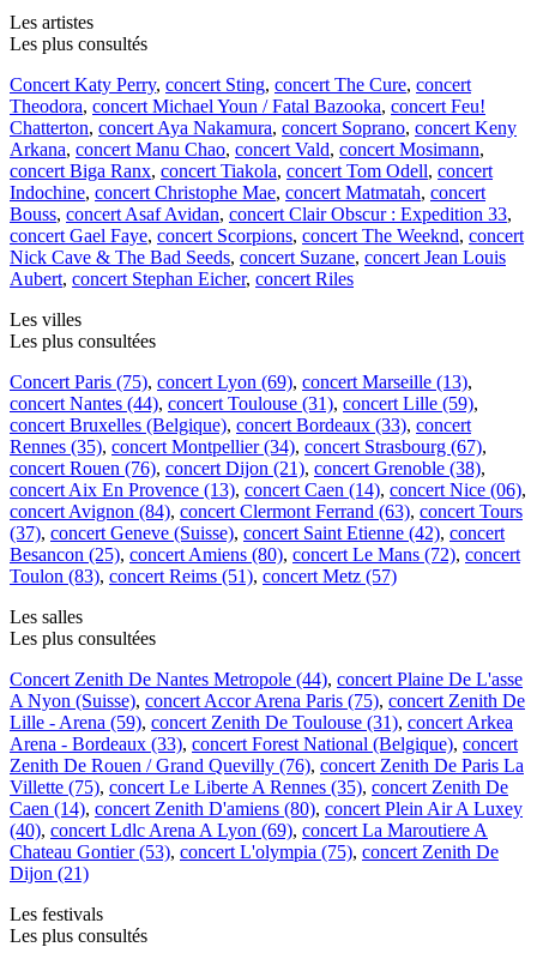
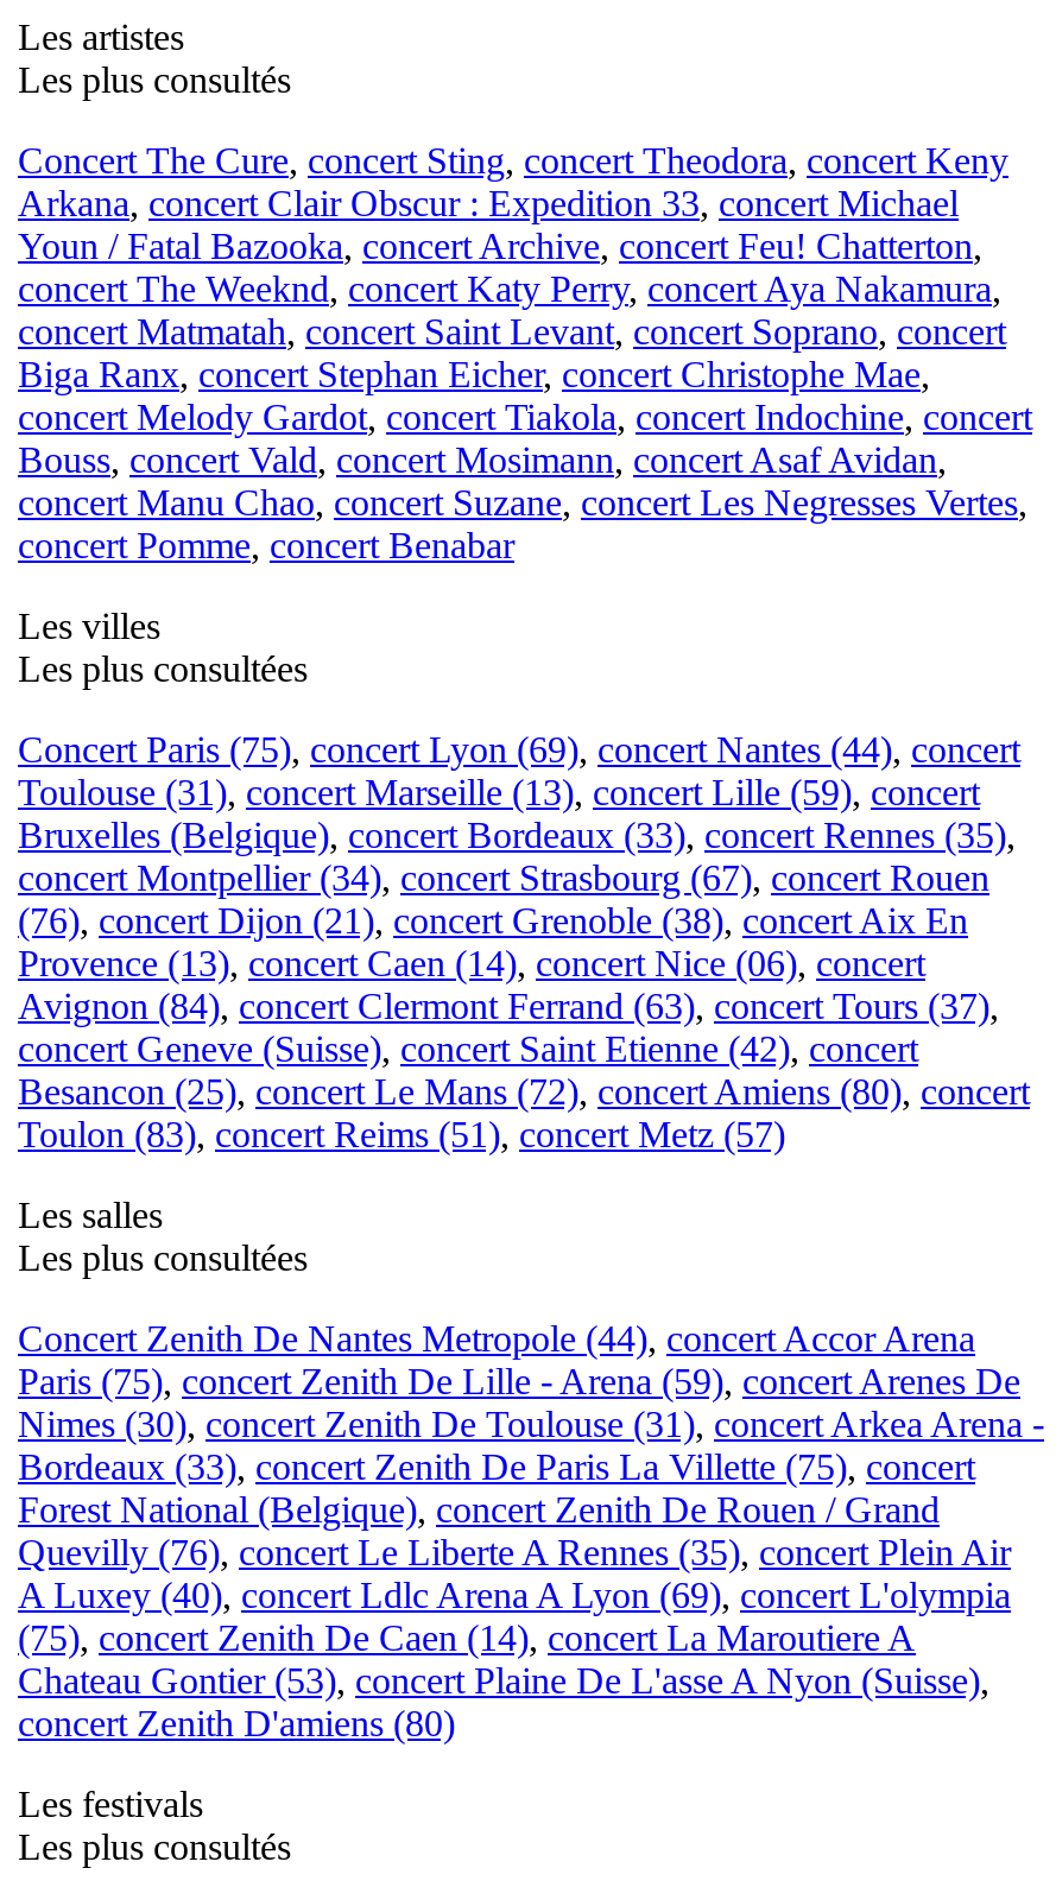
- Concert Katy Perry, concert Sting, concert The Cure, concert
- Theodora, concert Michael Youn / Fatal Bazooka, concert Feu!
- Chatterton, concert Aya Nakamura, concert Soprano, concert Keny
- Arkana, concert Manu Chao, concert Vald, concert Mosimann,
- concert Biga Ranx, concert Tiakola, concert Tom Odell, concert
- Indochine, concert Christophe Mae, concert Matmatah, concert
- Bouss, concert Asaf Avidan, concert Clair Obscur : Expedition 33,
- concert Gael Faye, concert Scorpions, concert The Weeknd, concert
- Nick Cave & The Bad Seeds, concert Suzane, concert Jean Louis
- Aubert, concert Stephan Eicher, concert Riles
+ Concert The Cure, concert Sting, concert Theodora, concert Keny
+ Arkana, concert Clair Obscur : Expedition 33, concert Michael
+ Youn / Fatal Bazooka, concert Archive, concert Feu! Chatterton,
+ concert The Weeknd, concert Katy Perry, concert Aya Nakamura,
+ concert Matmatah, concert Saint Levant, concert Soprano, concert
+ Biga Ranx, concert Stephan Eicher, concert Christophe Mae,
+ concert Melody Gardot, concert Tiakola, concert Indochine, concert
+ Bouss, concert Vald, concert Mosimann, concert Asaf Avidan,
+ concert Manu Chao, concert Suzane, concert Les Negresses Vertes,
+ concert Pomme, concert Benabar

- Concert Paris (75), concert Lyon (69), concert Marseille (13),
- concert Nantes (44), concert Toulouse (31), concert Lille (59),
- concert Bruxelles (Belgique), concert Bordeaux (33), concert
- Rennes (35), concert Montpellier (34), concert Strasbourg (67),
- concert Rouen (76), concert Dijon (21), concert Grenoble (38),
- concert Aix En Provence (13), concert Caen (14), concert Nice (06),
- concert Avignon (84), concert Clermont Ferrand (63), concert Tours
- (37), concert Geneve (Suisse), concert Saint Etienne (42), concert
- Besancon (25), concert Amiens (80), concert Le Mans (72), concert
+ Concert Paris (75), concert Lyon (69), concert Nantes (44), concert
+ Toulouse (31),concert Marseille (13), concert Lille (59), concert
+ Bruxelles (Belgique), concert Bordeaux (33), concert Rennes (35),
+ concert Montpellier (34), concert Strasbourg (67), concert Rouen
+ (76), concert Dijon (21), concert Grenoble (38), concert Aix En
+ Provence (13), concert Caen (14), concert Nice (06), concert
+ Avignon (84), concert Clermont Ferrand (63), concert Tours (37),
+ concert Geneve (Suisse), concert Saint Etienne (42), concert
+ Besancon (25), concert Le Mans (72), concert Amiens (80), concert

- Concert Zenith De Nantes Metropole (44), concert Plaine De L'asse
- A Nyon (Suisse), concert Accor Arena Paris (75), concert Zenith De
- Lille - Arena (59), concert Zenith De Toulouse (31), concert Arkea
- Arena - Bordeaux (33), concert Forest National (Belgique), concert
- Zenith De Rouen / Grand Quevilly (76), concert Zenith De Paris La
- Villette (75), concert Le Liberte A Rennes (35), concert Zenith De
- Caen (14), concert Zenith D'amiens (80), concert Plein Air A Luxey
- (40), concert Ldlc Arena A Lyon (69), concert La Maroutiere A
- Chateau Gontier (53), concert L'olympia (75), concert Zenith De
- Dijon (21)
+ Concert Zenith De Nantes Metropole (44), concert Accor Arena
+ Paris (75), concert Zenith De Lille - Arena (59), concert Arenes De
+ Nimes (30), concert Zenith De Toulouse (31), concert Arkea Arena -
+ Bordeaux (33), concert Zenith De Paris La Villette (75), concert
+ Forest National (Belgique), concert Zenith De Rouen / Grand
+ Quevilly (76), concert Le Liberte A Rennes (35), concert Plein Air
+ A Luxey (40), concert Ldlc Arena A Lyon (69), concert L'olympia
+ (75), concert Zenith De Caen (14), concert La Maroutiere A
+ Chateau Gontier (53), concert Plaine De L'asse A Nyon (Suisse),
+ concert Zenith D'amiens (80)
